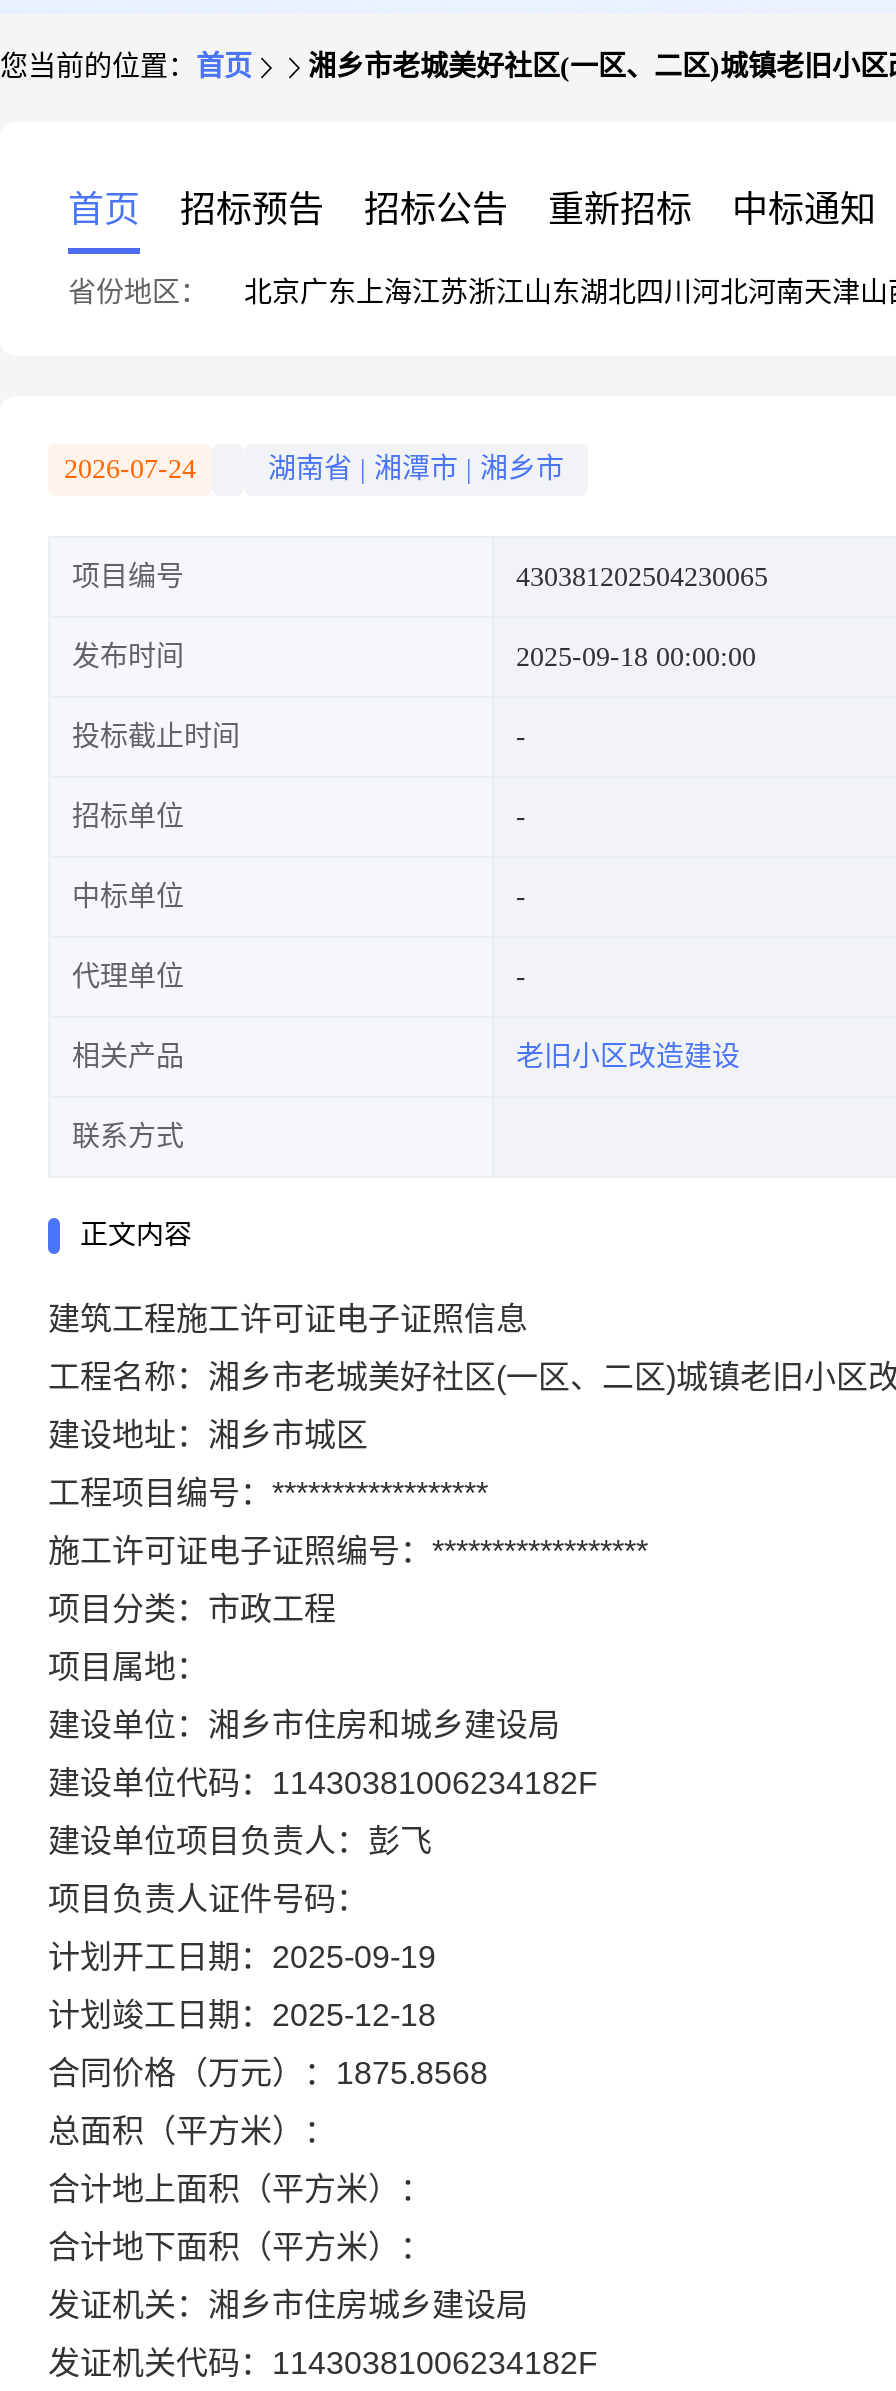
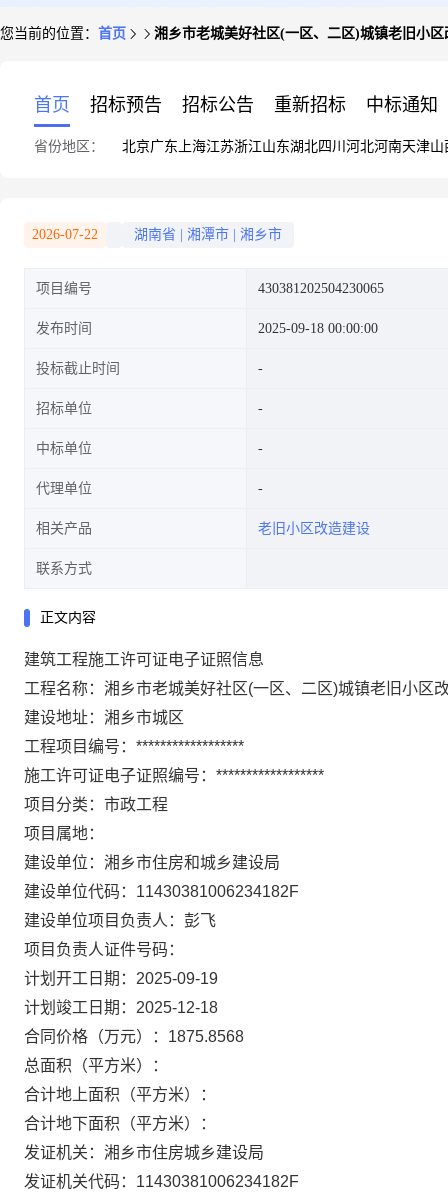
- 2026-07-24
+ 2026-07-22
